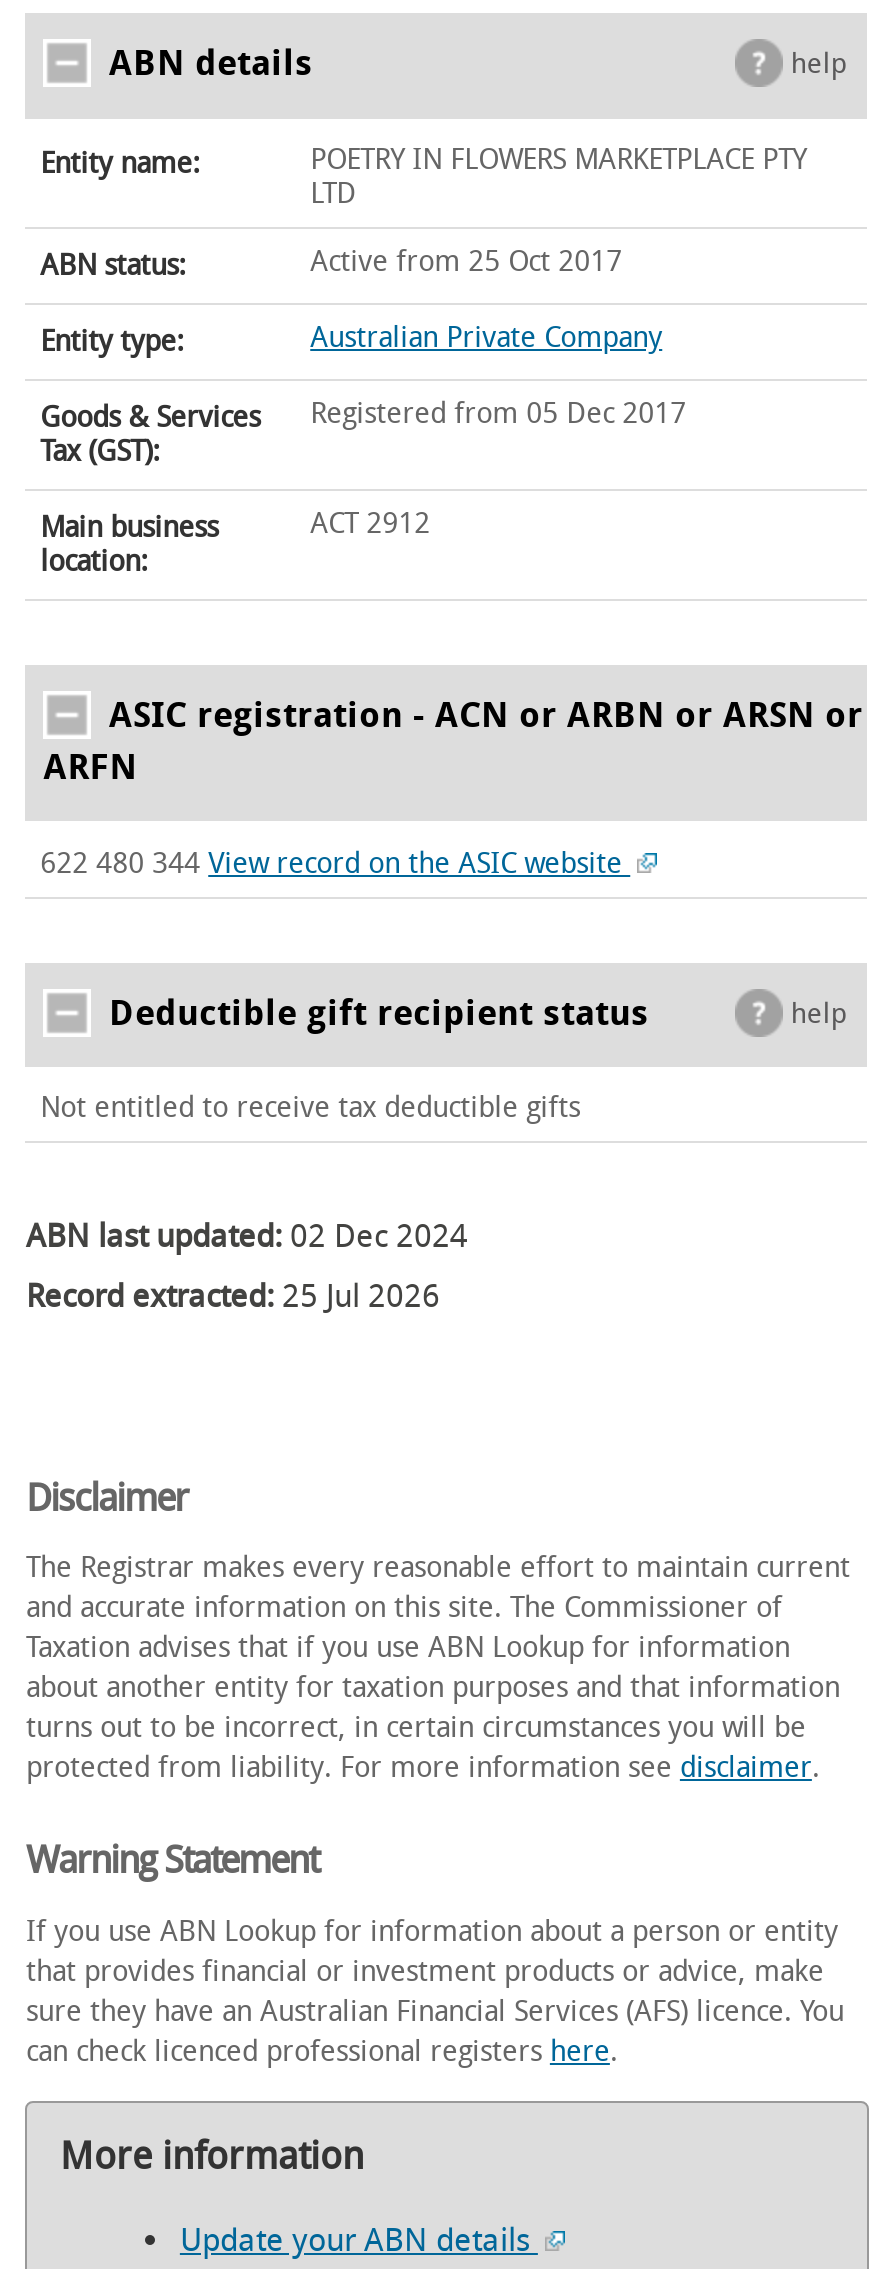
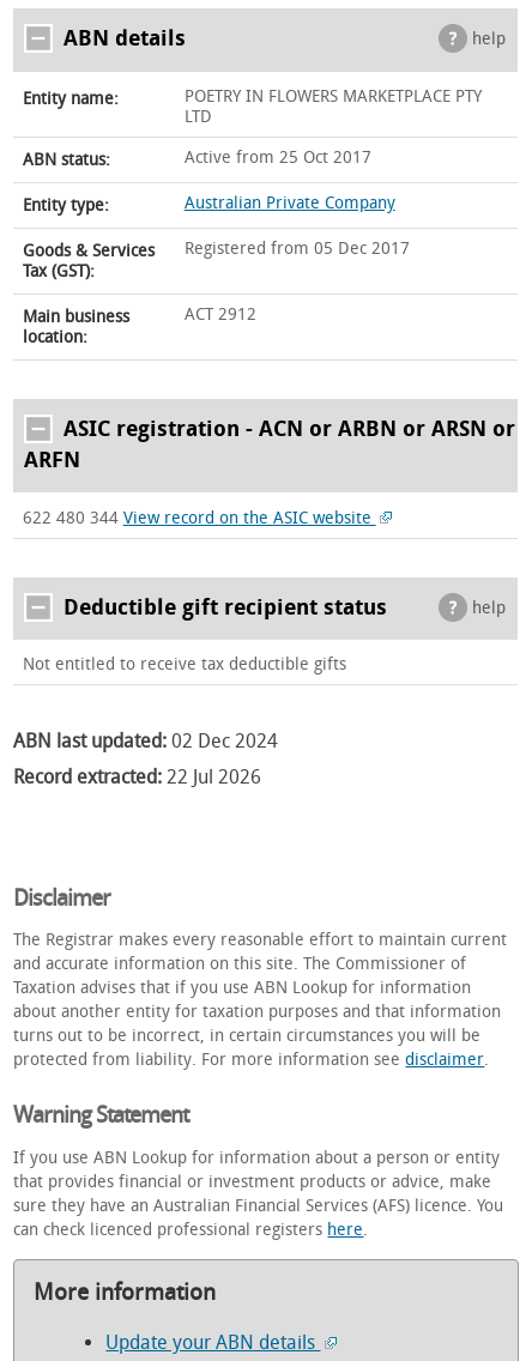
- Record extracted: 25 Jul 2026
+ Record extracted: 22 Jul 2026
